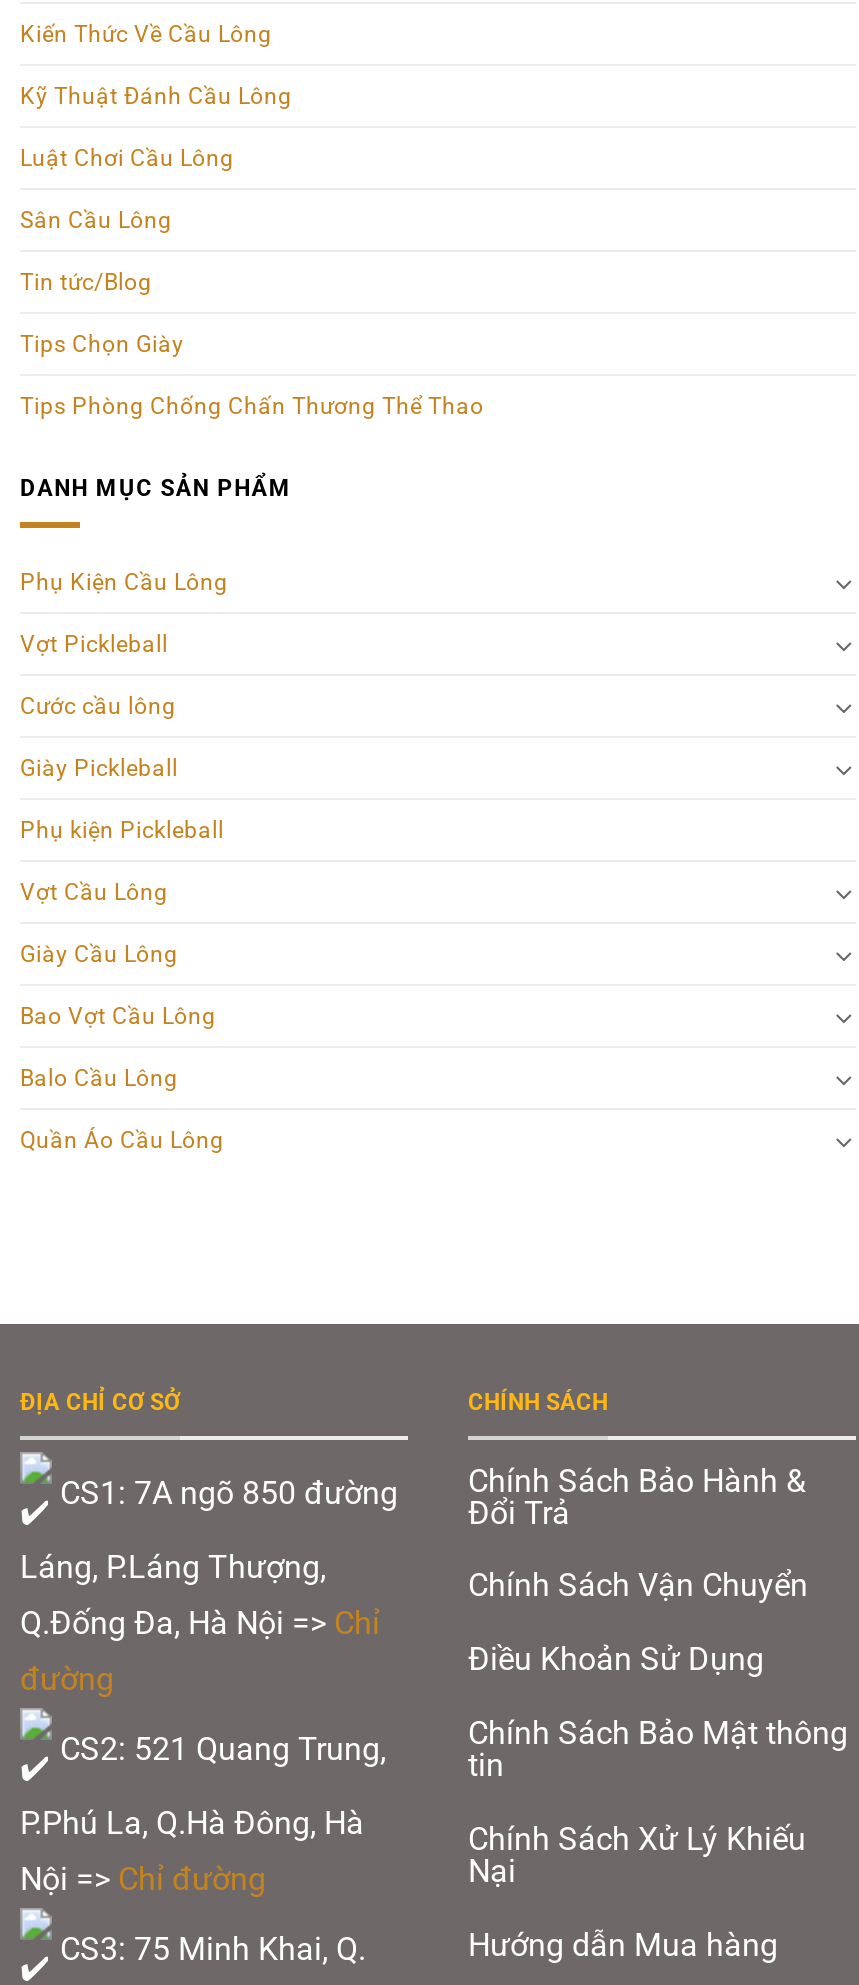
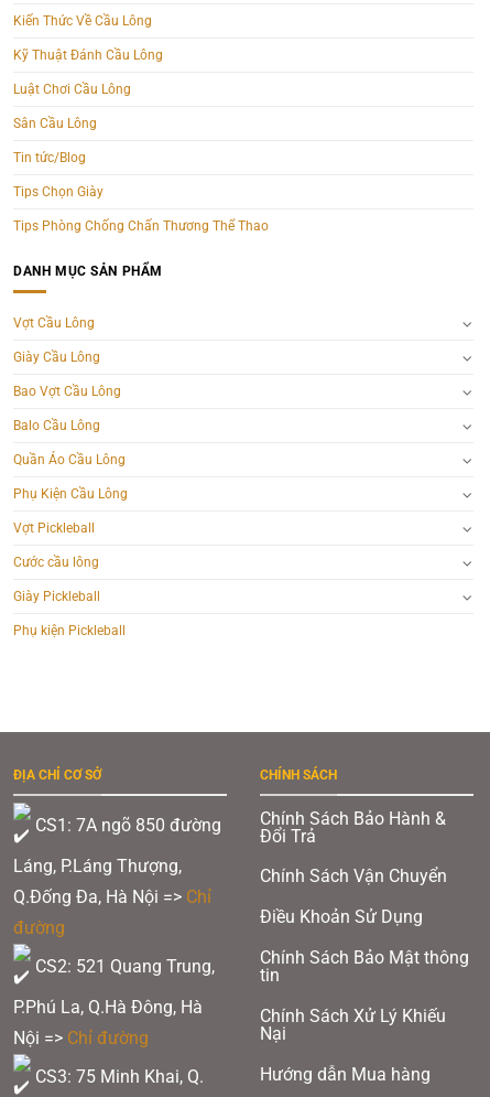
moved down: Phụ Kiện Cầu Lông | Vợt Pickleball | Cước cầu lông | Giày Pickleball | Phụ kiện Pickleball

moved up: Vợt Cầu Lông | Giày Cầu Lông | Bao Vợt Cầu Lông | Balo Cầu Lông | Quần Áo Cầu Lông
